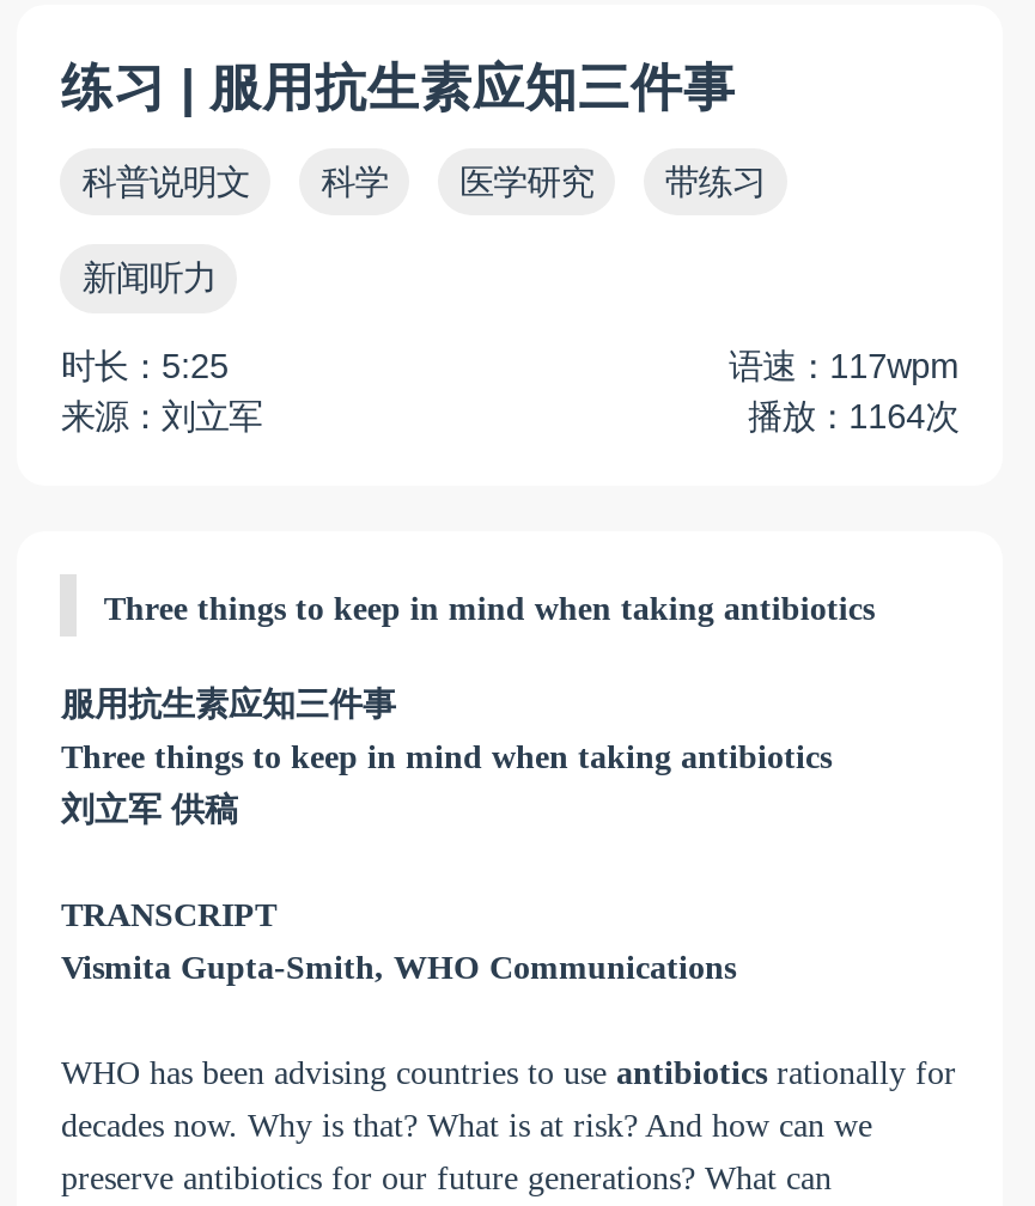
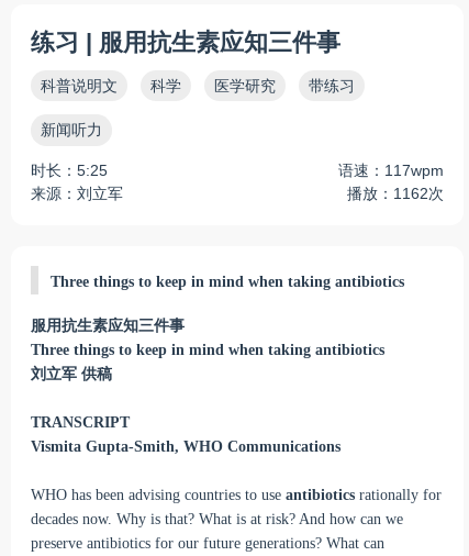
- 播放：1164次
+ 播放：1162次
